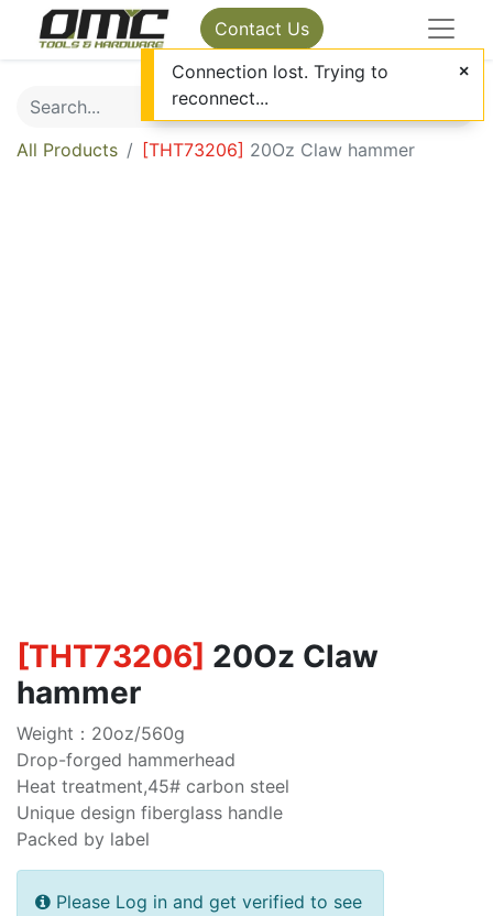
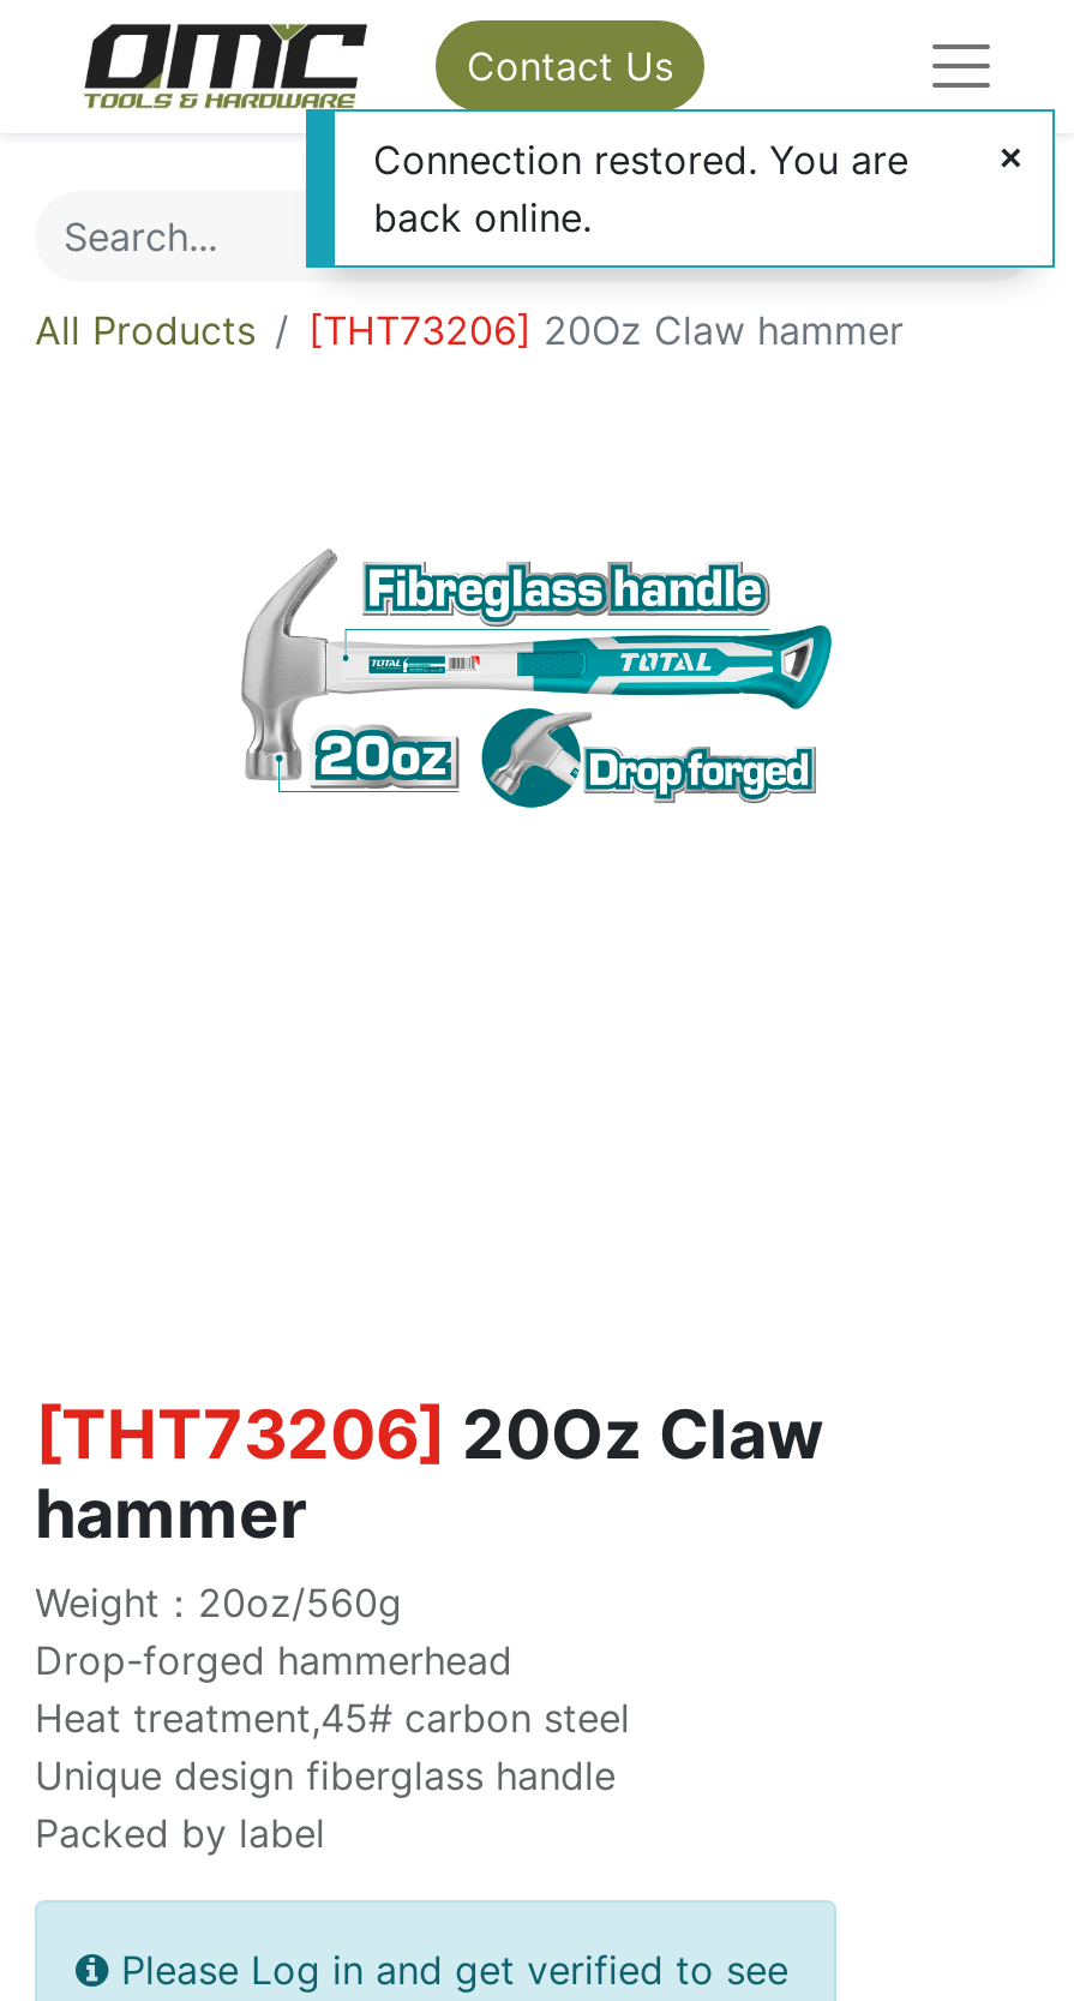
- Connection lost. Trying to
- reconnect...
+ Connection restored. You are
+ back online.

+ [image]
